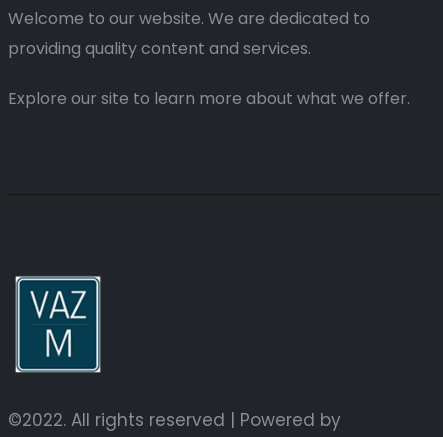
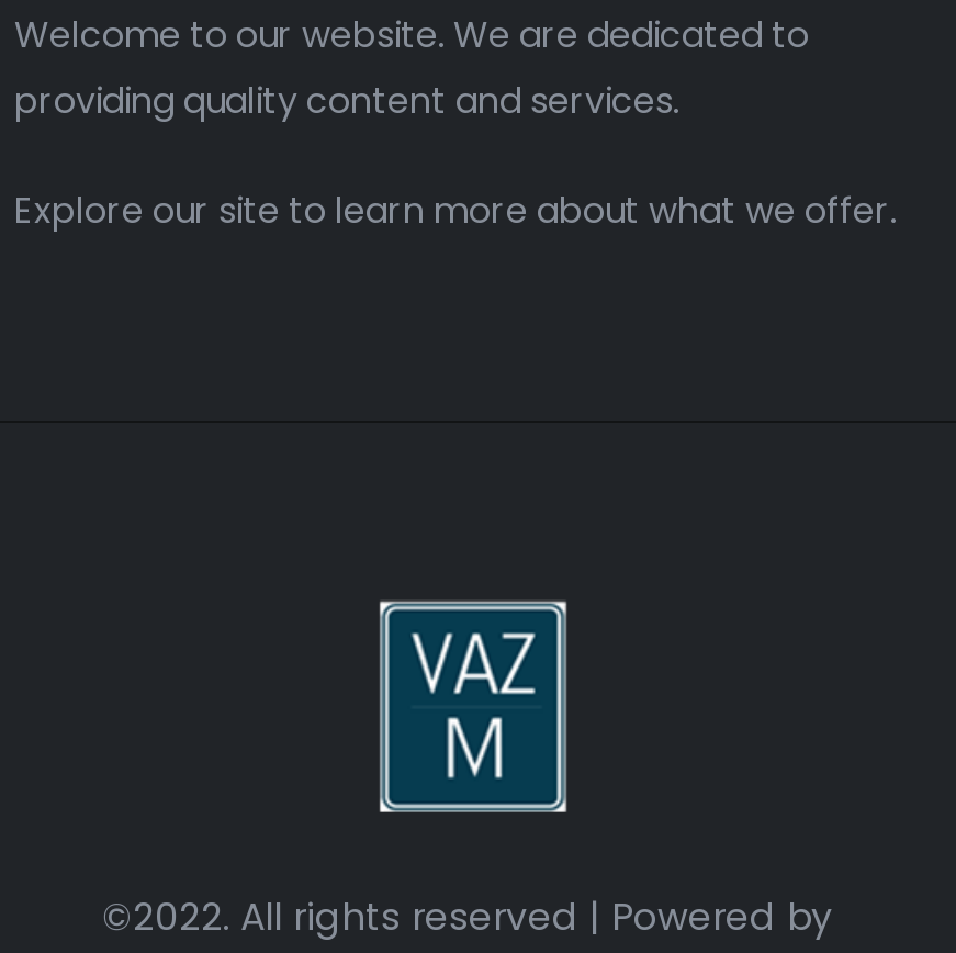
+ [image]

- [image]
